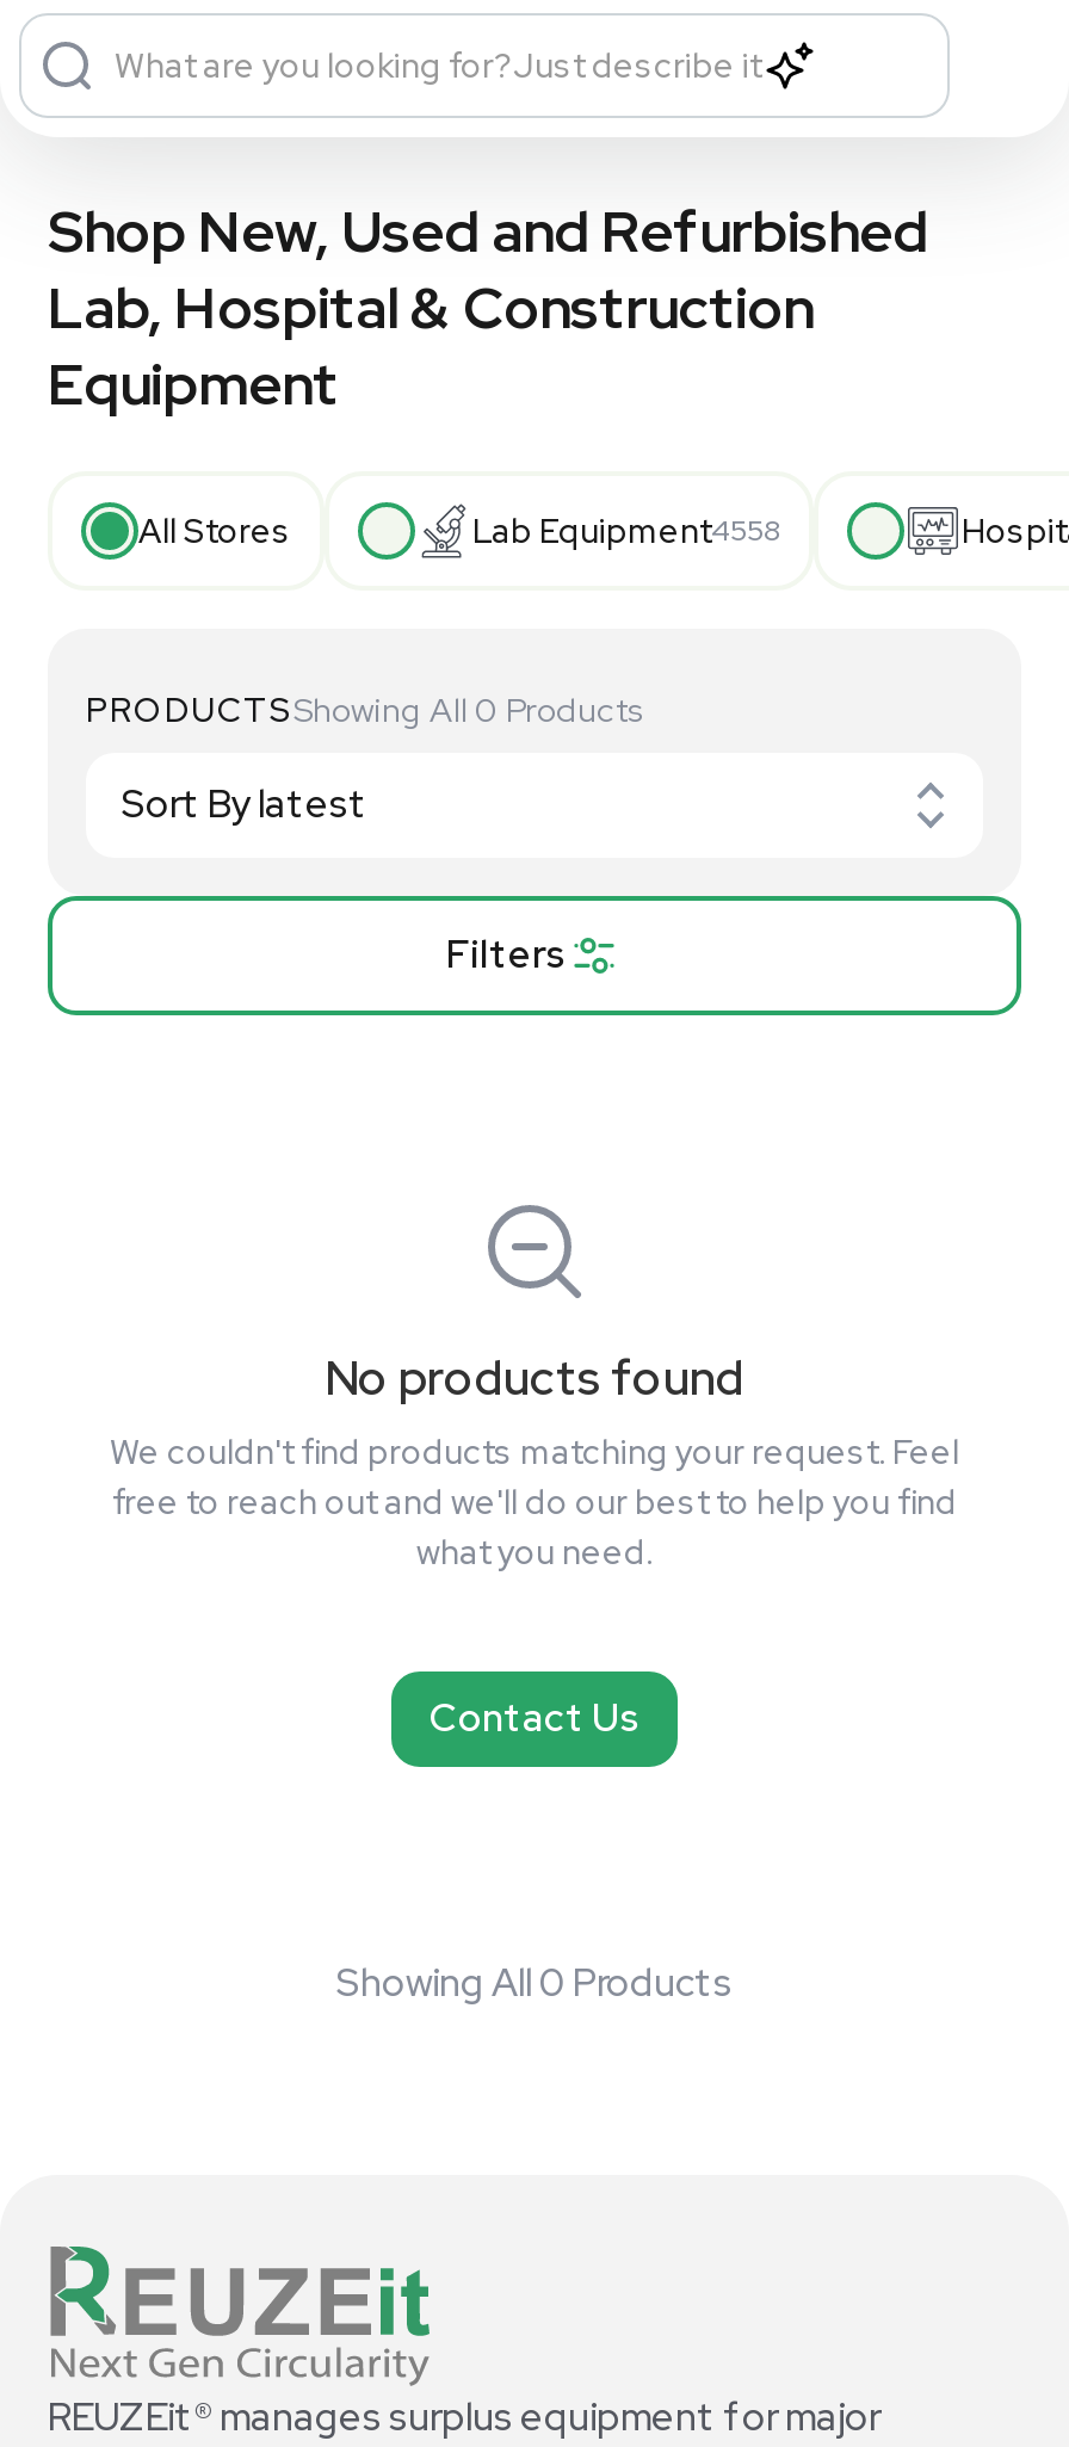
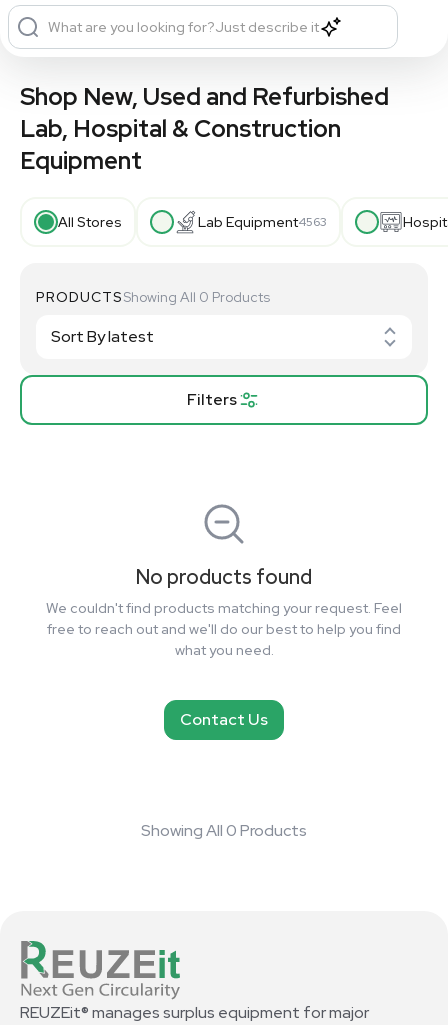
- Lab Equipment4558
+ Lab Equipment4563
